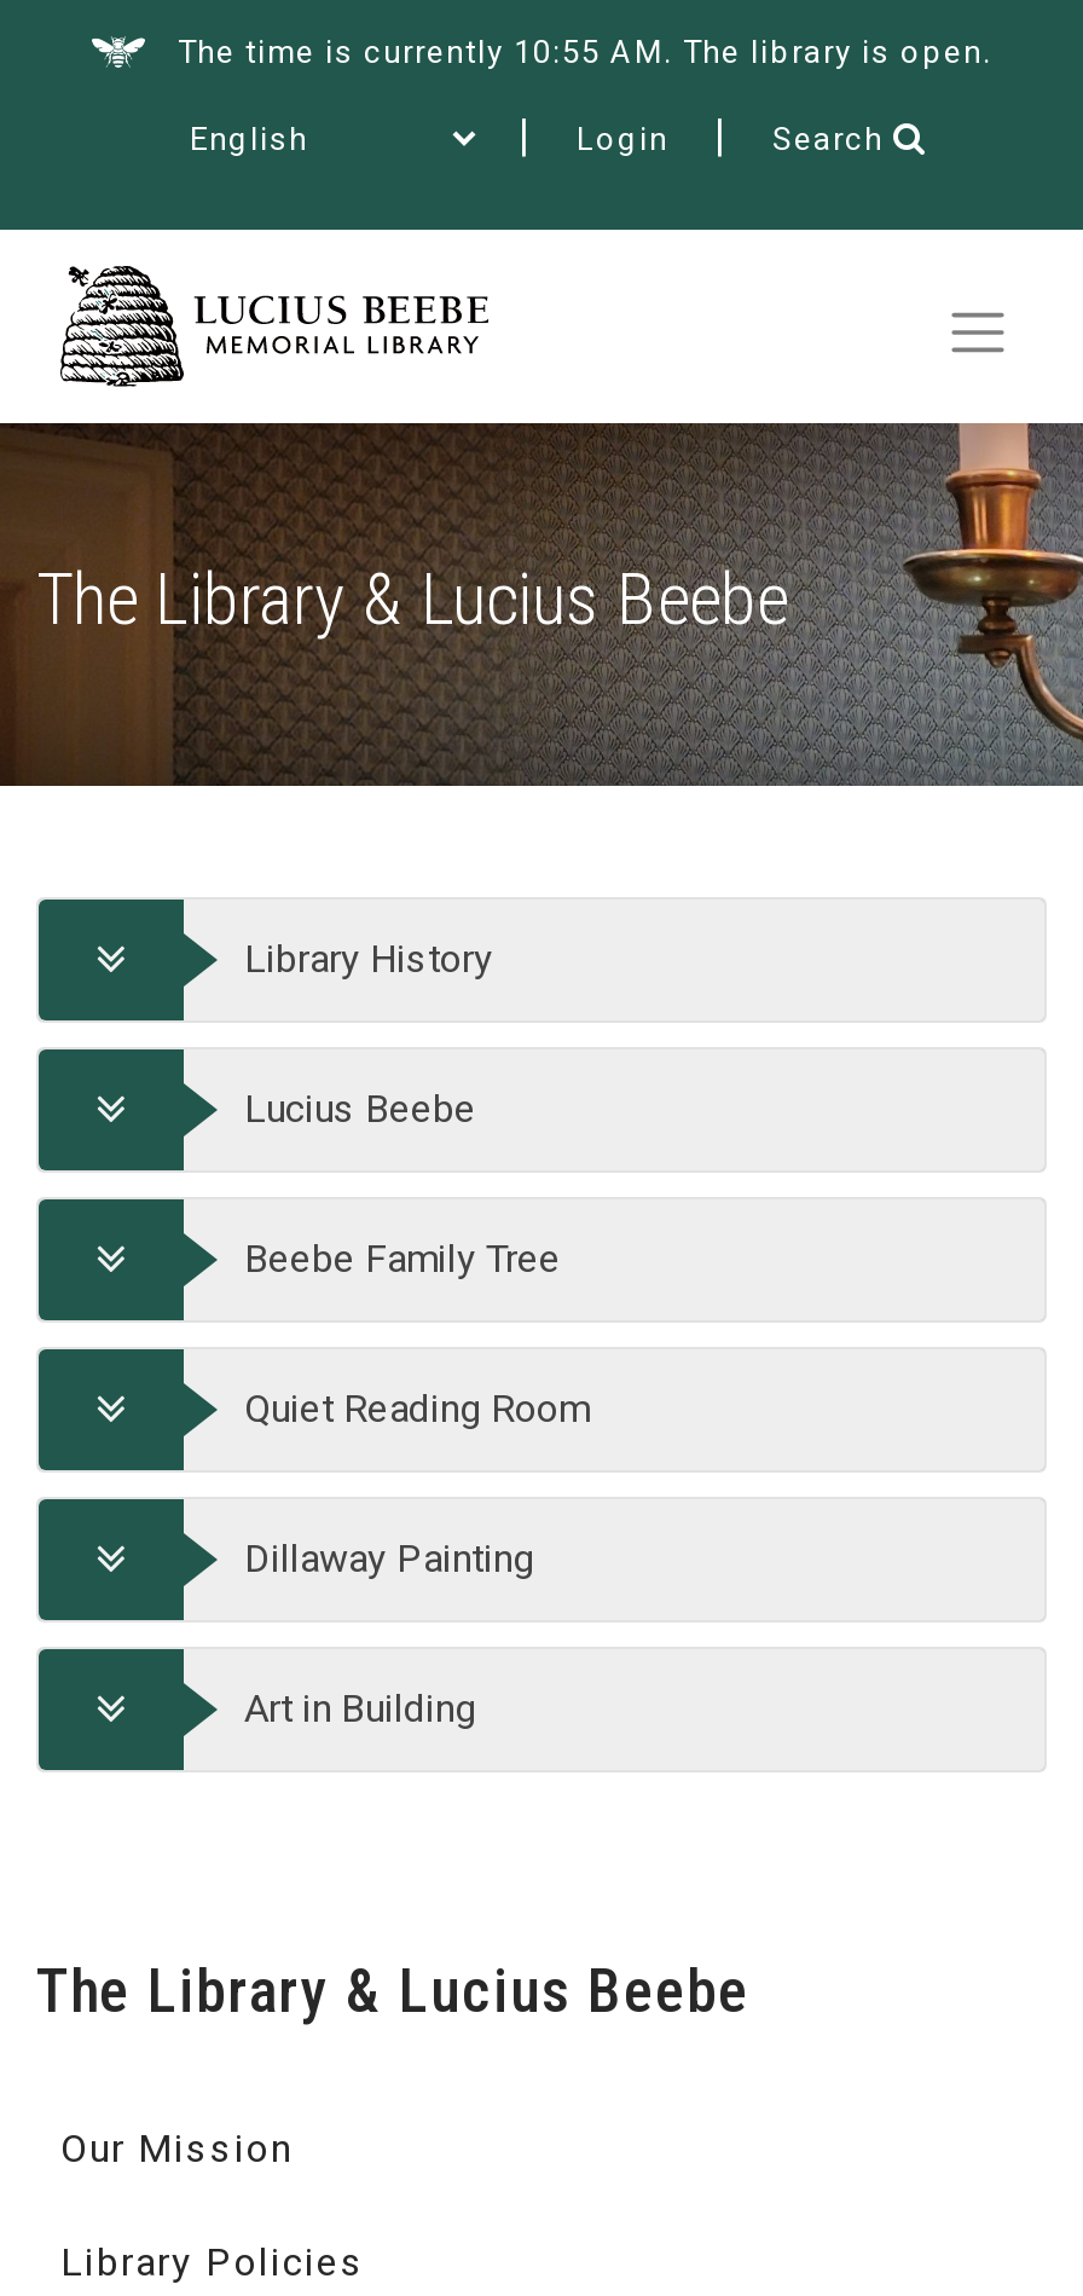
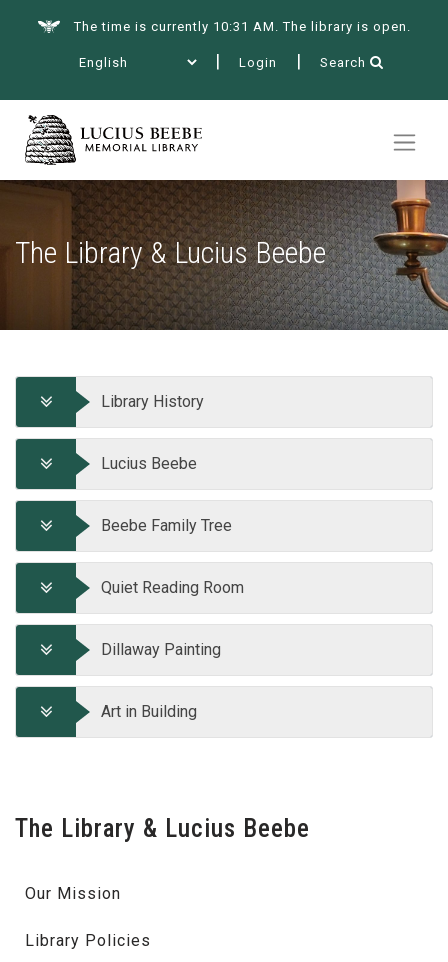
- The time is currently 10:55 AM. The library is open.
+ The time is currently 10:31 AM. The library is open.
